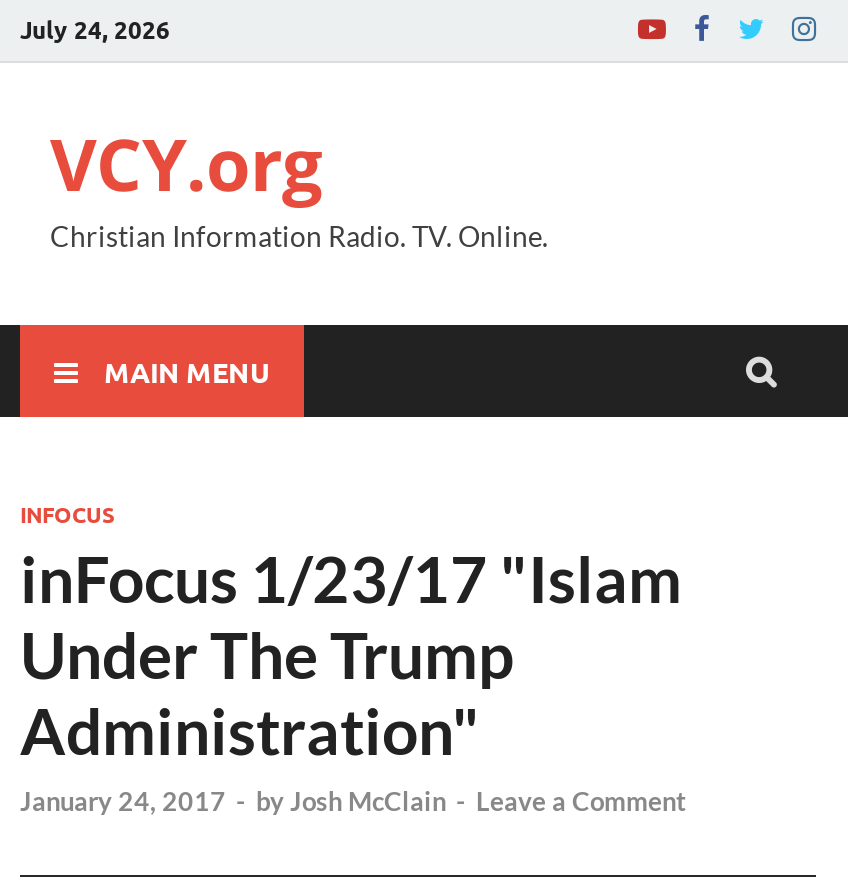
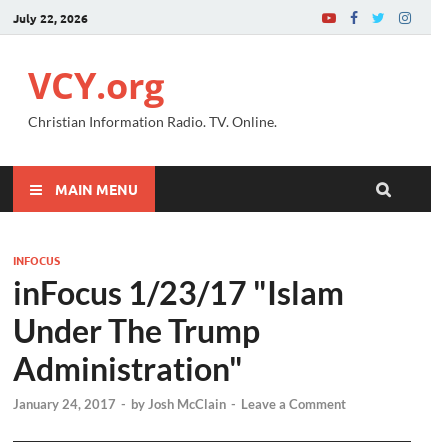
- July 24, 2026
+ July 22, 2026
